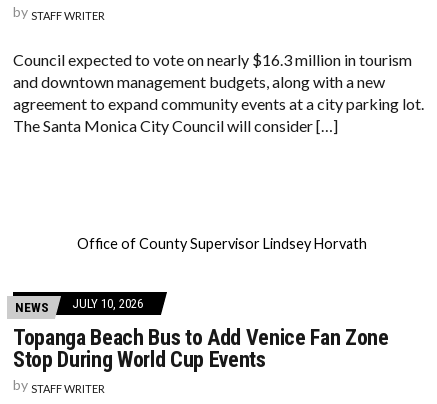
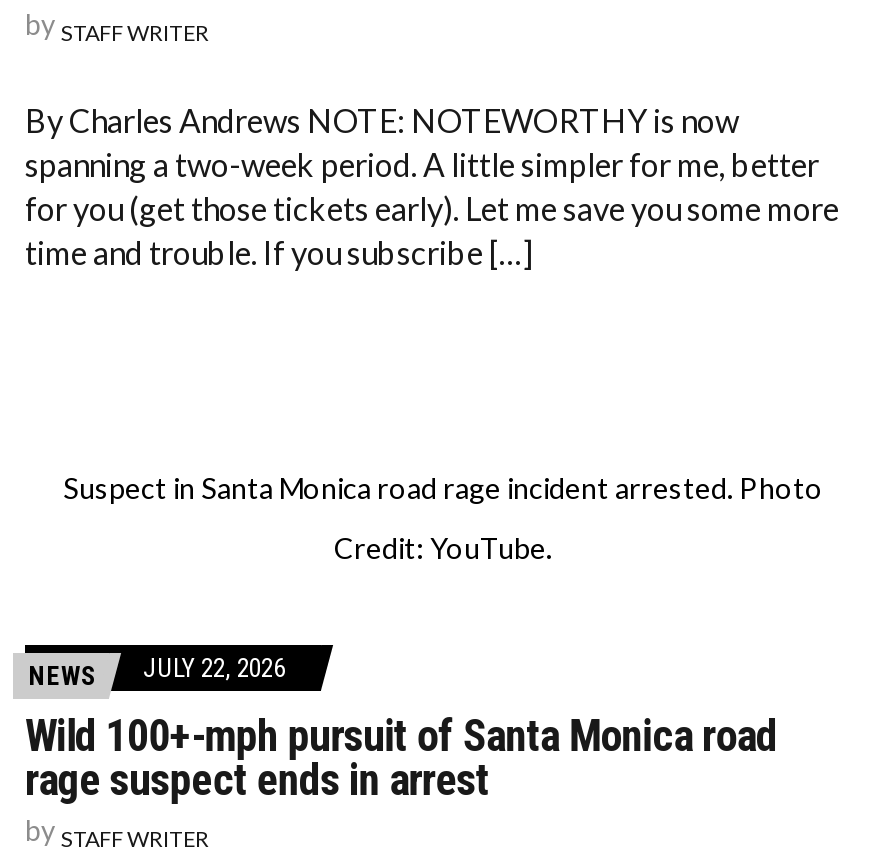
- Council expected to vote on nearly $16.3 million in tourism
- and downtown management budgets, along with a new
- agreement to expand community events at a city parking lot.
- The Santa Monica City Council will consider […]
+ By Charles Andrews NOTE: NOTEWORTHY is now
+ spanning a two-week period. A little simpler for me, better
+ for you (get those tickets early). Let me save you some more
+ time and trouble. If you subscribe […]

- Office of County Supervisor Lindsey Horvath
+ Suspect in Santa Monica road rage incident arrested. Photo
+ Credit: YouTube.

- NEWS JULY 10, 2026
+ NEWS JULY 22, 2026

- Topanga Beach Bus to Add Venice Fan Zone
- Stop During World Cup Events
+ Wild 100+-mph pursuit of Santa Monica road
+ rage suspect ends in arrest
